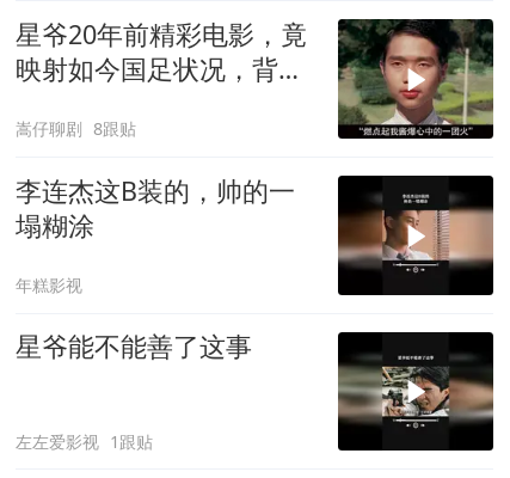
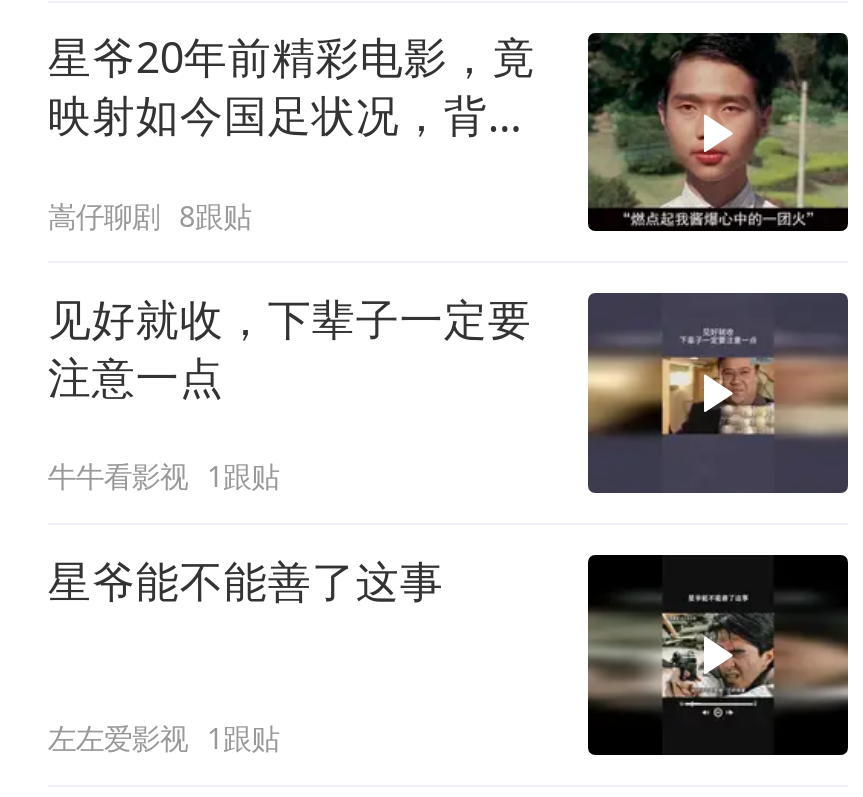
- [image]
- 李连杰这B装的，帅的一
- 塌糊涂
+ [image]
+ 见好就收，下辈子一定要
+ 注意一点

- 年糕影视
+ 牛牛看影视 1跟贴
